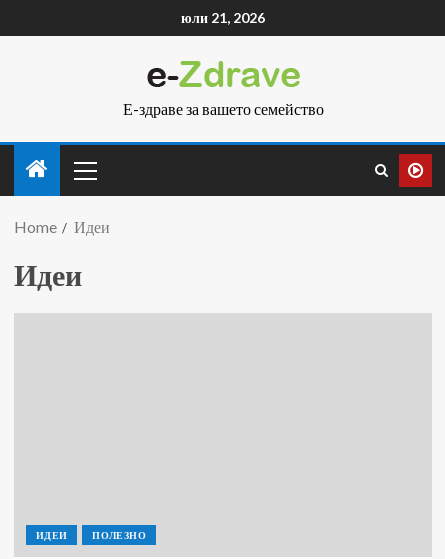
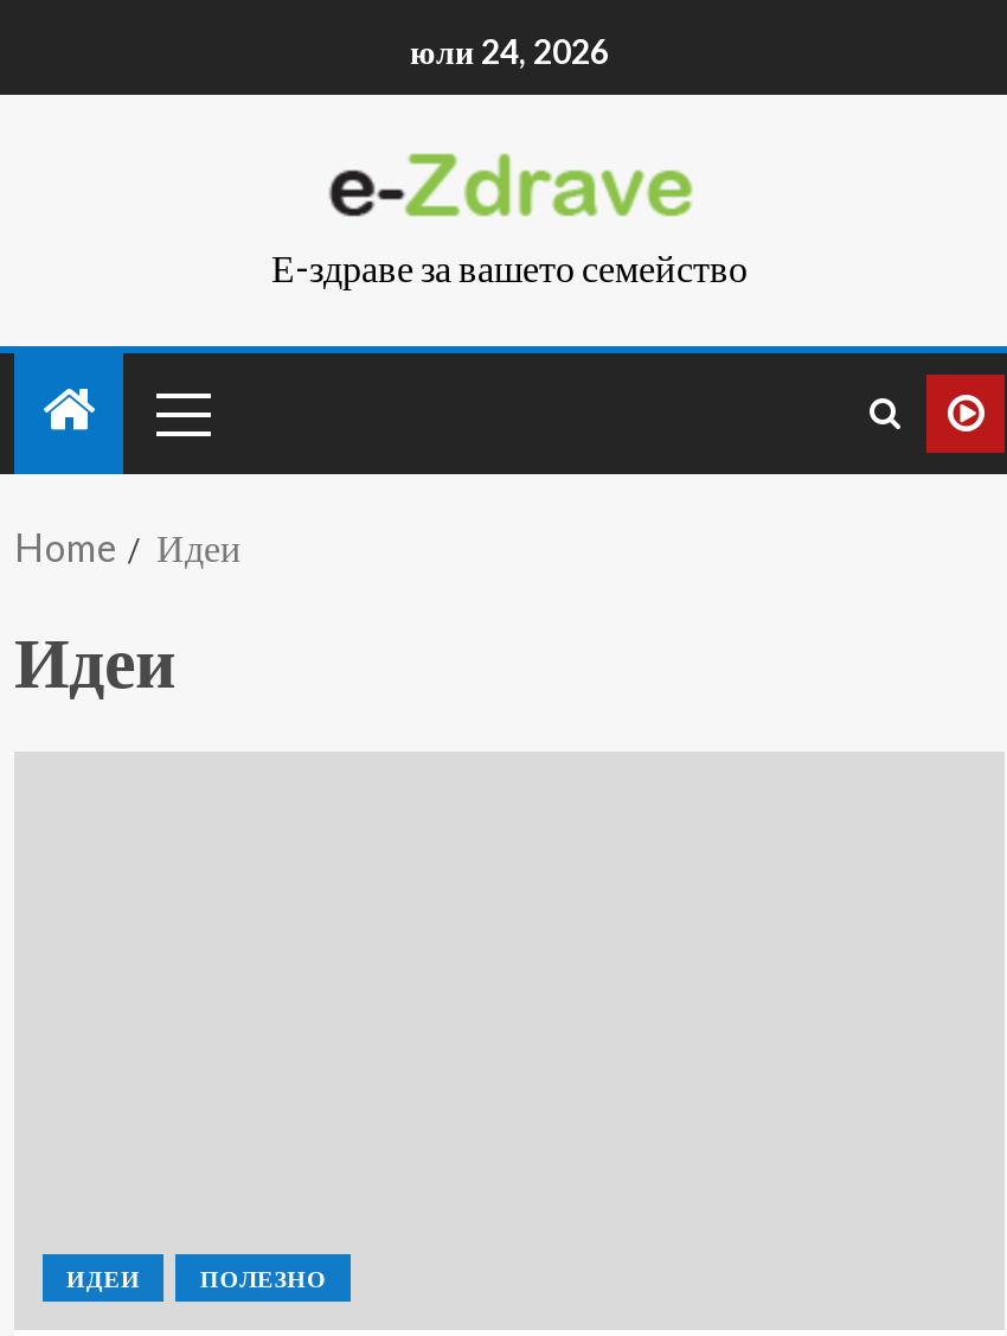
- юли 21, 2026
+ юли 24, 2026
